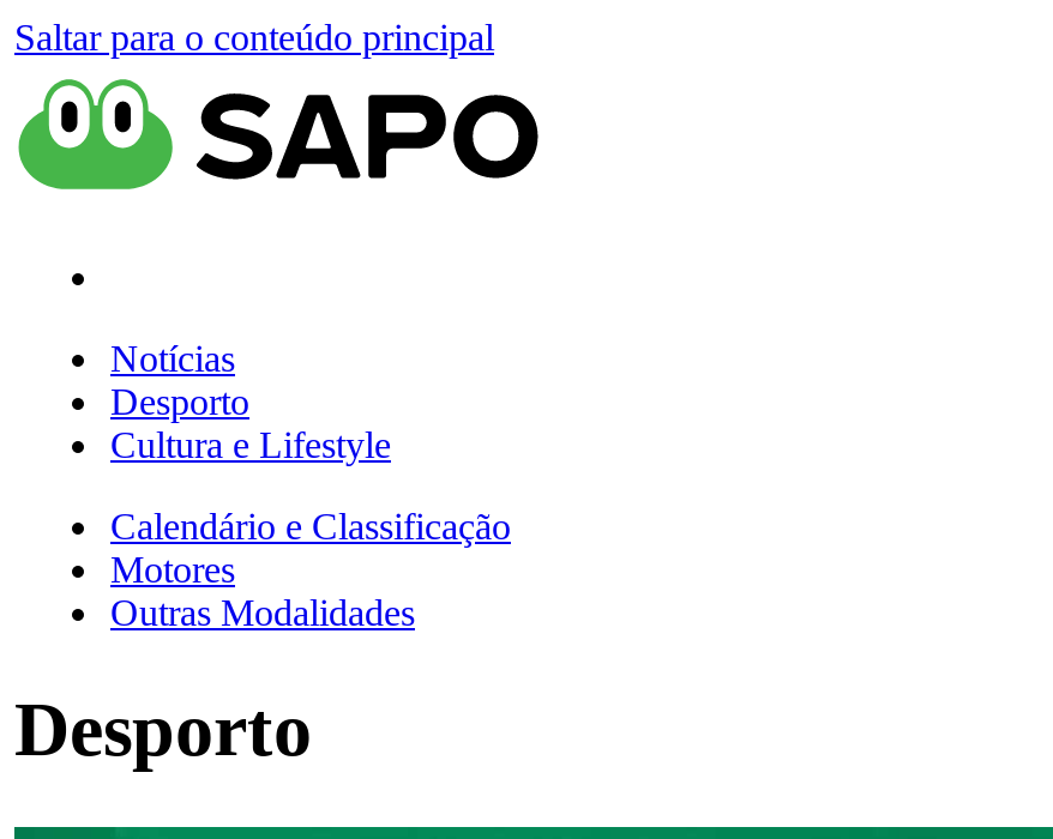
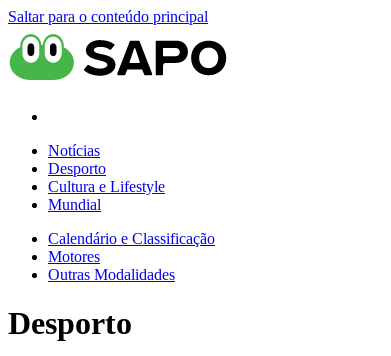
+ Mundial
